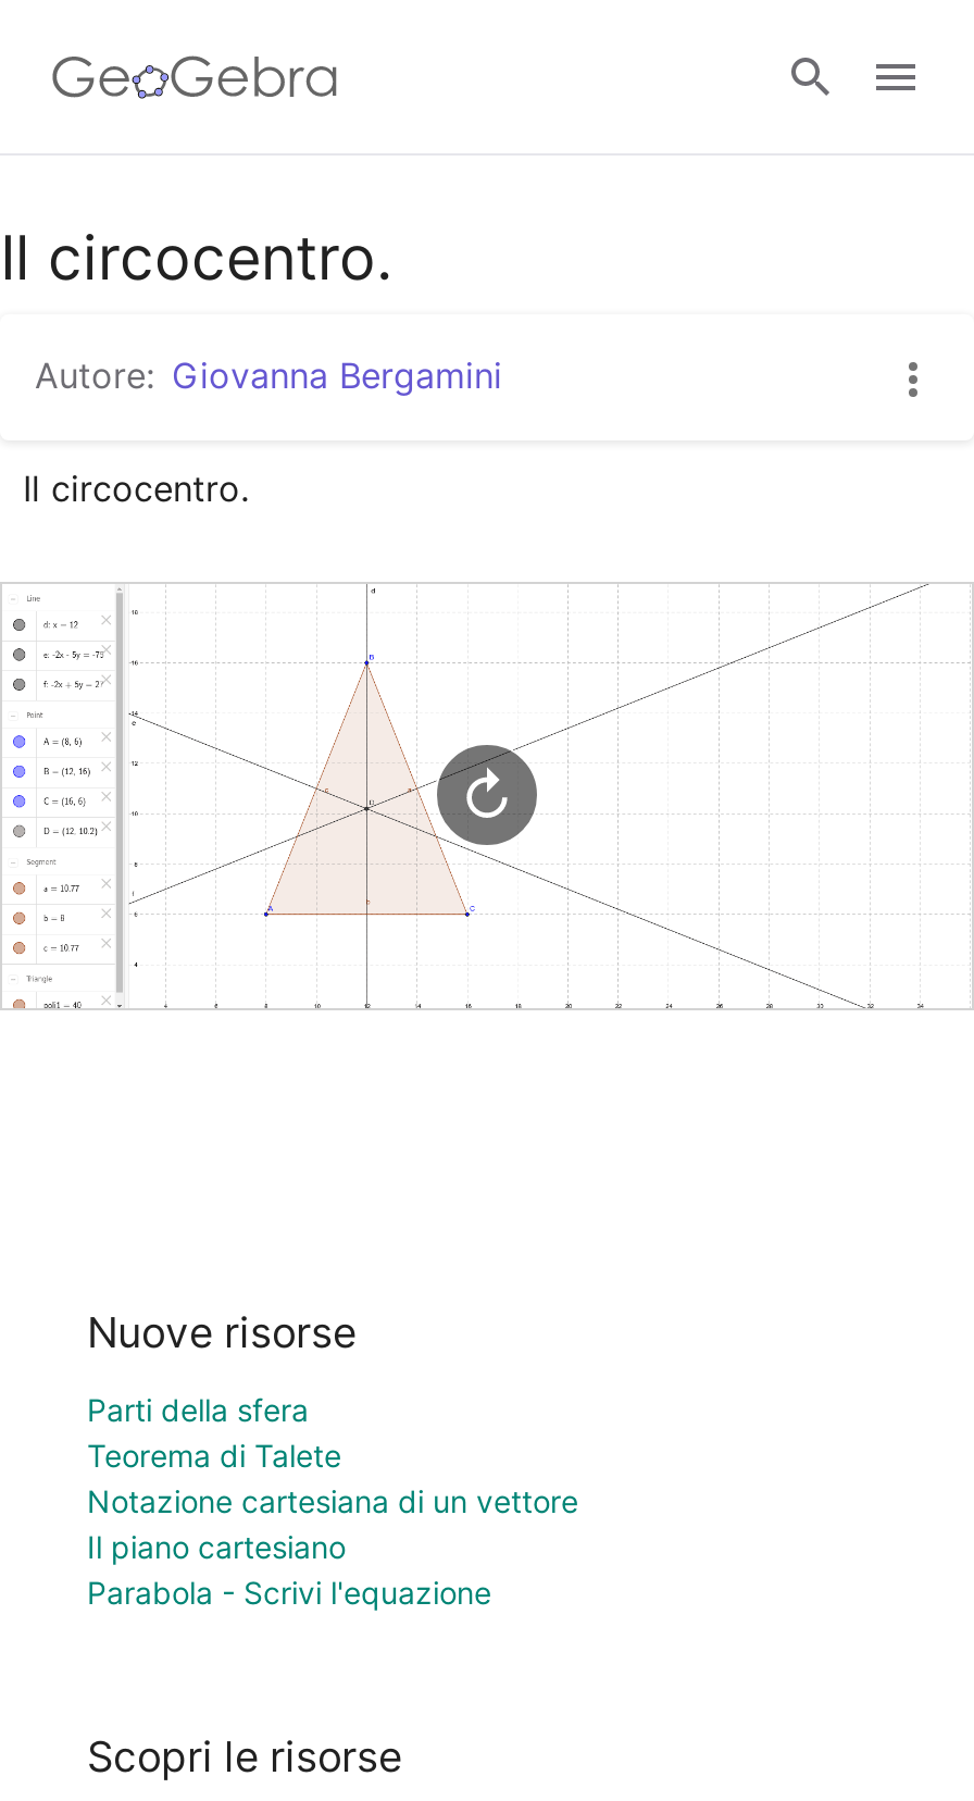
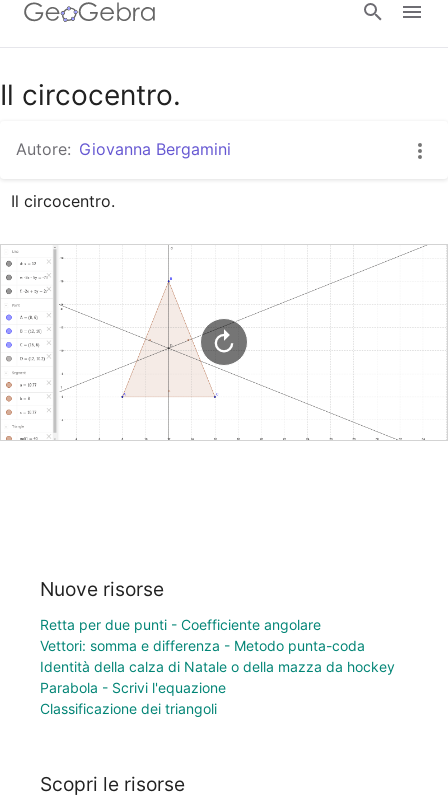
- Parti della sfera
- Teorema di Talete
- Notazione cartesiana di un vettore
- Il piano cartesiano
+ Retta per due punti - Coefficiente angolare
+ Vettori: somma e differenza - Metodo punta-coda
+ Identità della calza di Natale o della mazza da hockey

moved up: Parabola - Scrivi l'equazione

+ Classificazione dei triangoli
